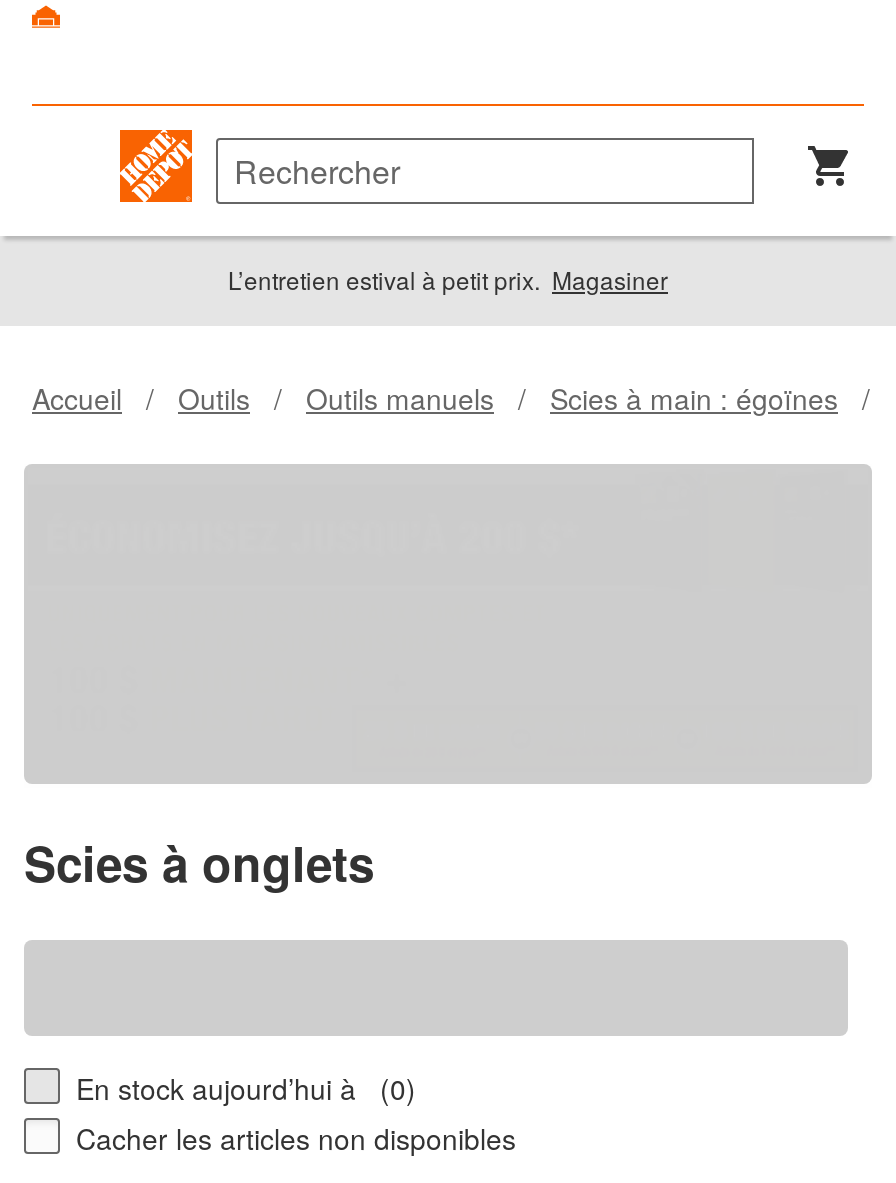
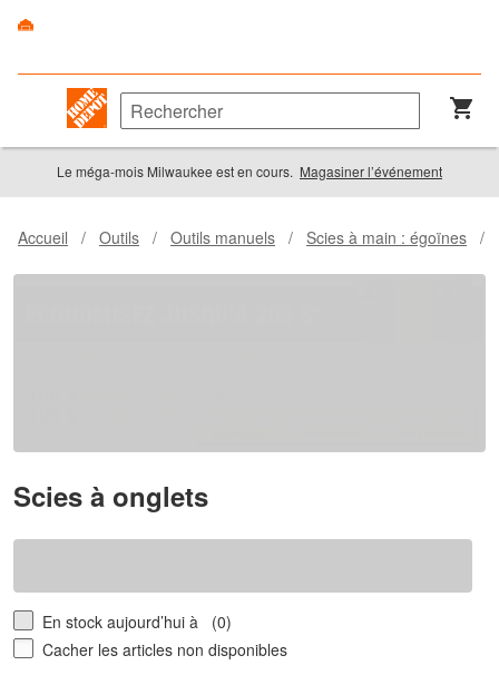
- L’entretien estival à petit prix. Magasiner
+ Le méga-mois Milwaukee est en cours. Magasiner l’événement
